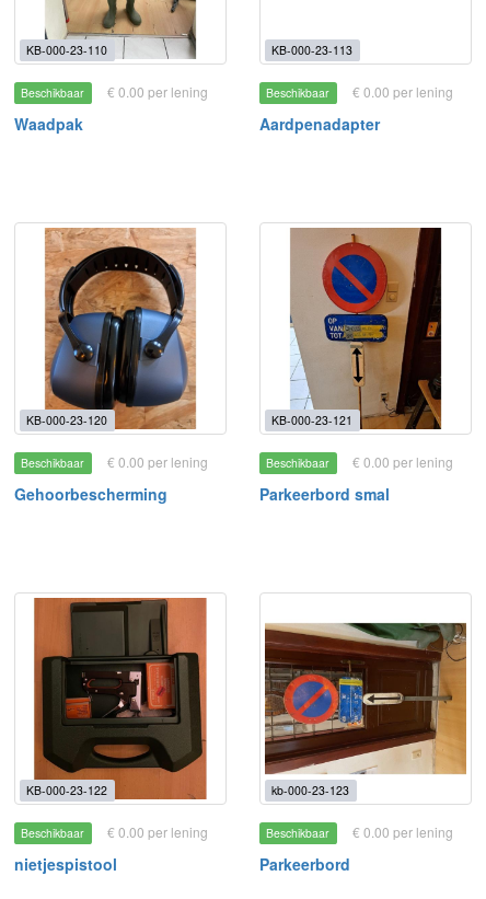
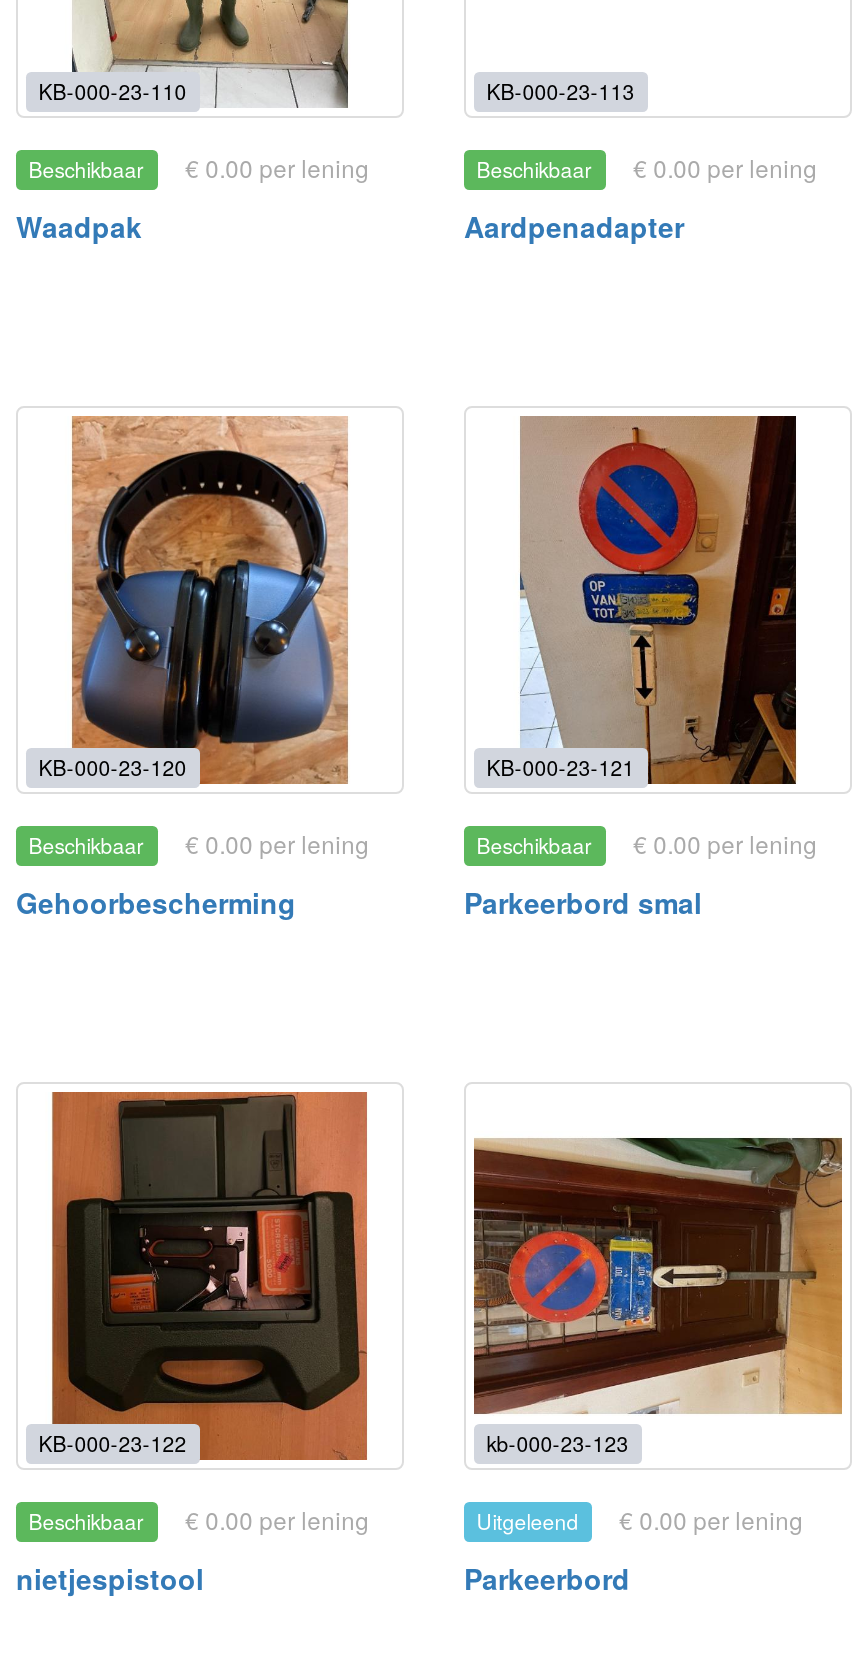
- Beschikbaar
+ Uitgeleend
